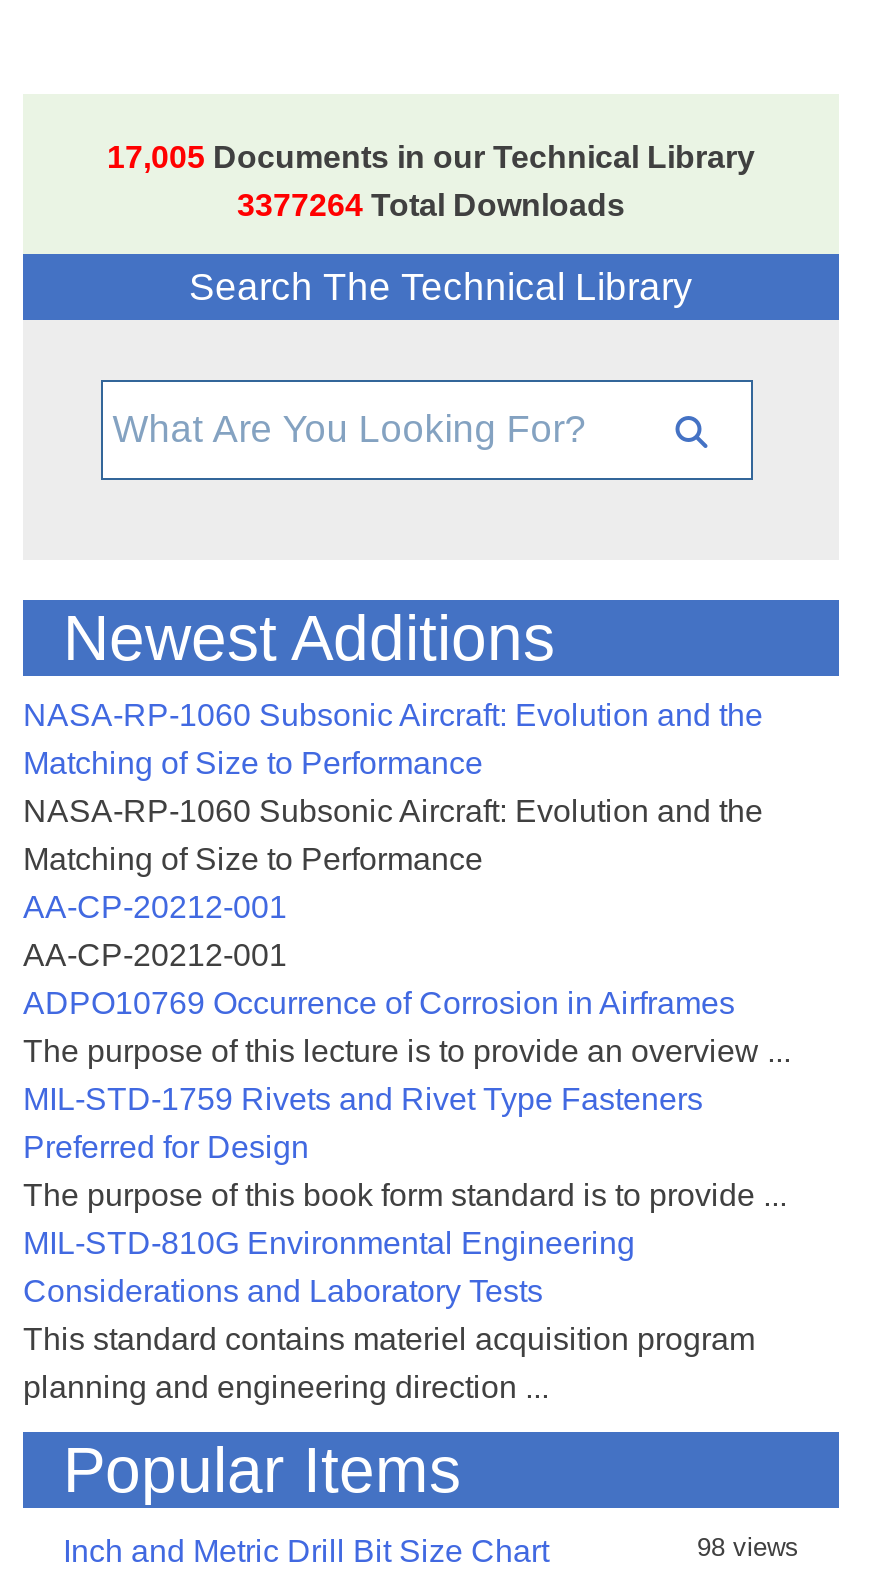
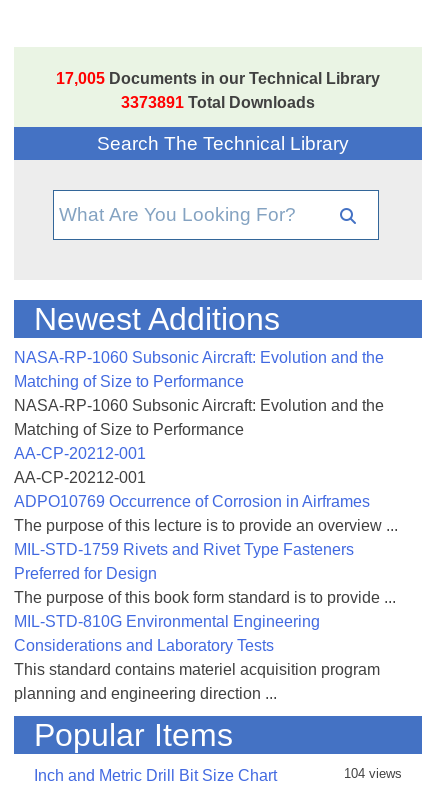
- 3377264 Total Downloads
+ 3373891 Total Downloads

- 98 views
+ 104 views
